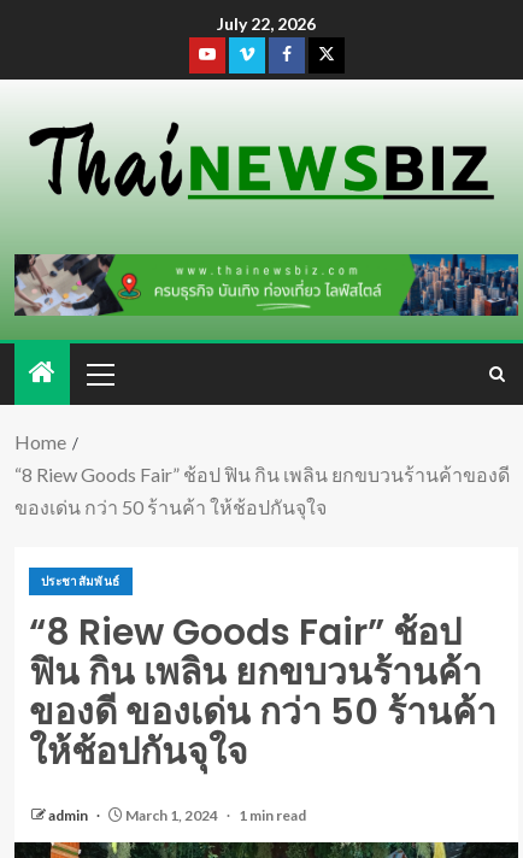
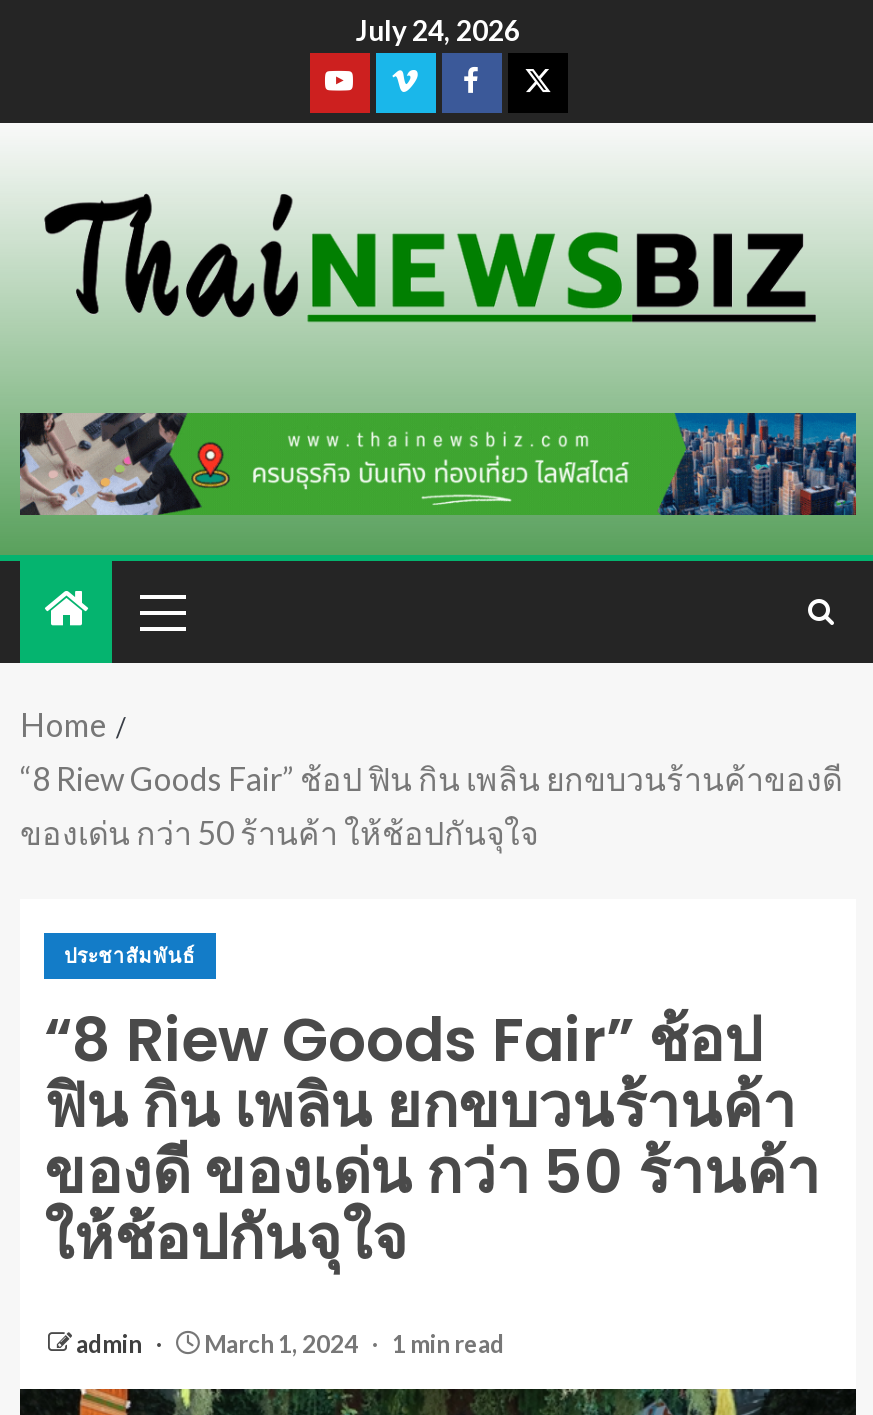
- July 22, 2026
+ July 24, 2026
